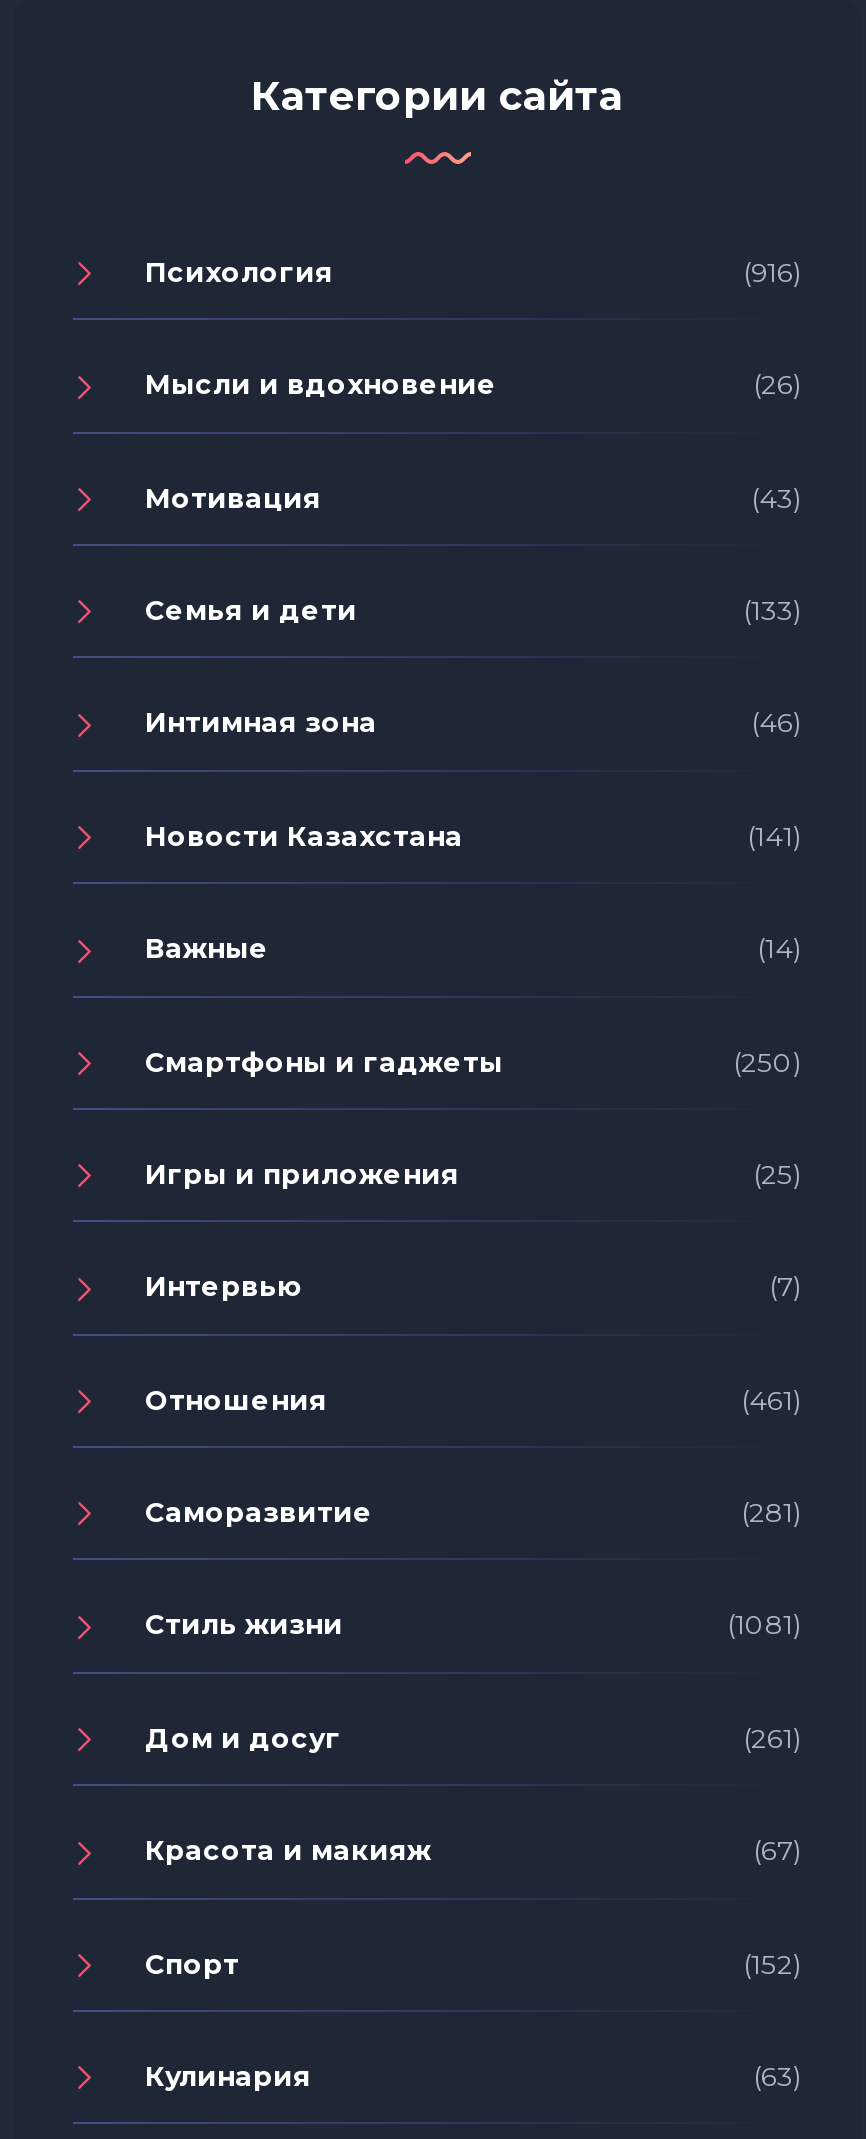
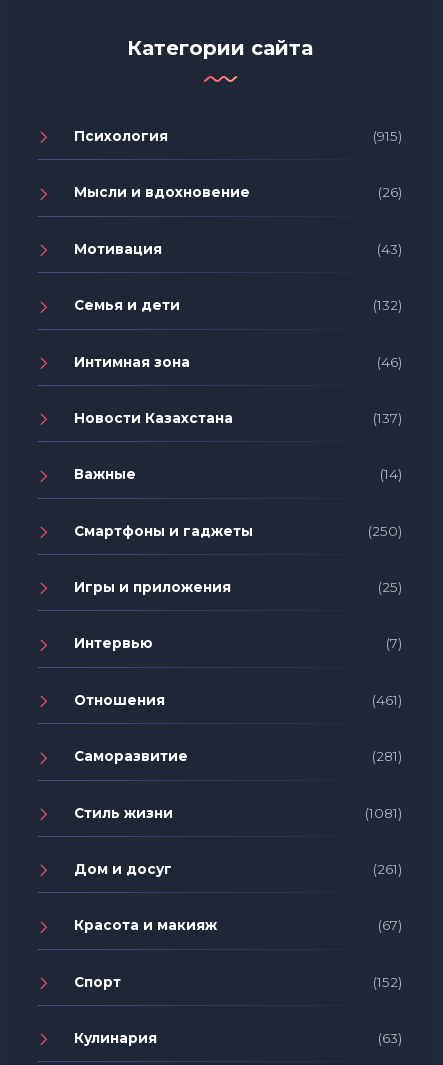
- (916)
+ (915)

- (133)
+ (132)

- (141)
+ (137)
